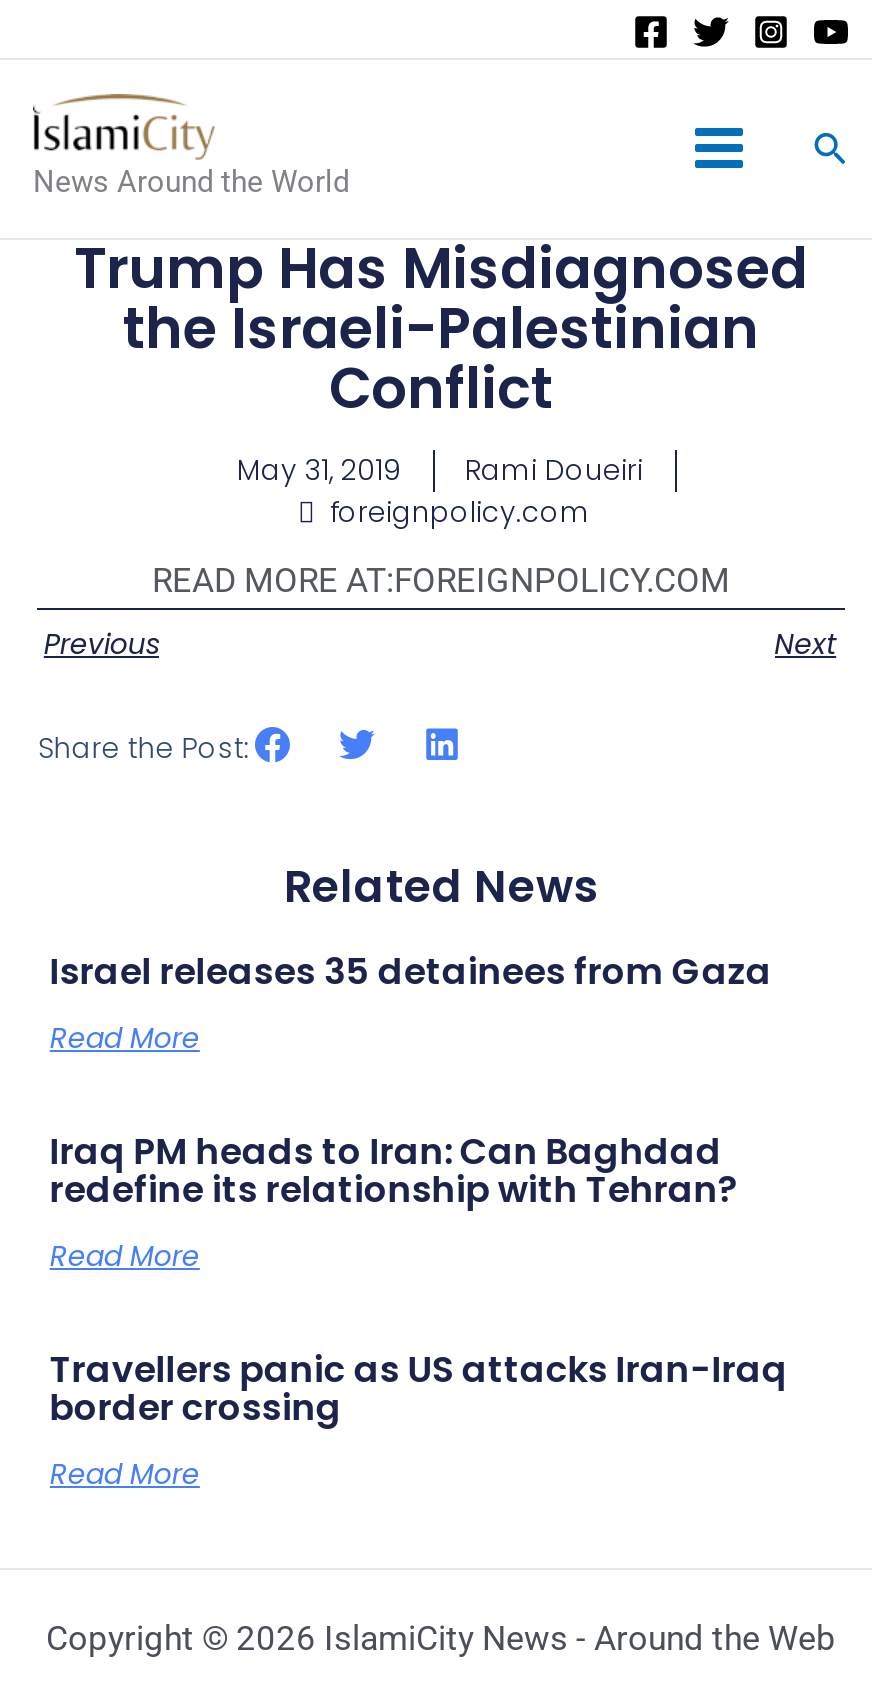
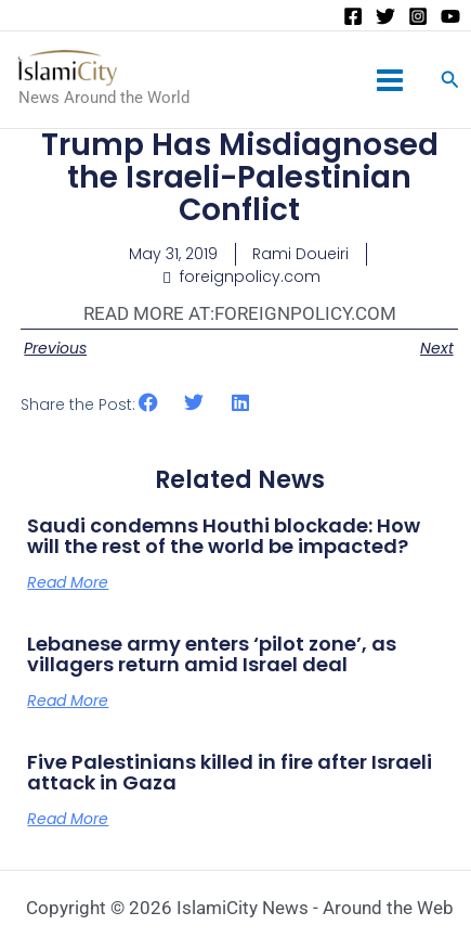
- Israel releases 35 detainees from Gaza
+ Saudi condemns Houthi blockade: How
+ will the rest of the world be impacted?

- Iraq PM heads to Iran: Can Baghdad
- redefine its relationship with Tehran?
+ Lebanese army enters ‘pilot zone’, as
+ villagers return amid Israel deal

- Travellers panic as US attacks Iran-Iraq
- border crossing
+ Five Palestinians killed in fire after Israeli
+ attack in Gaza
